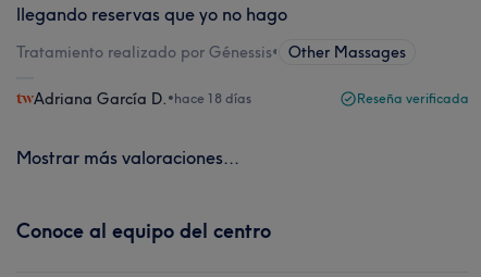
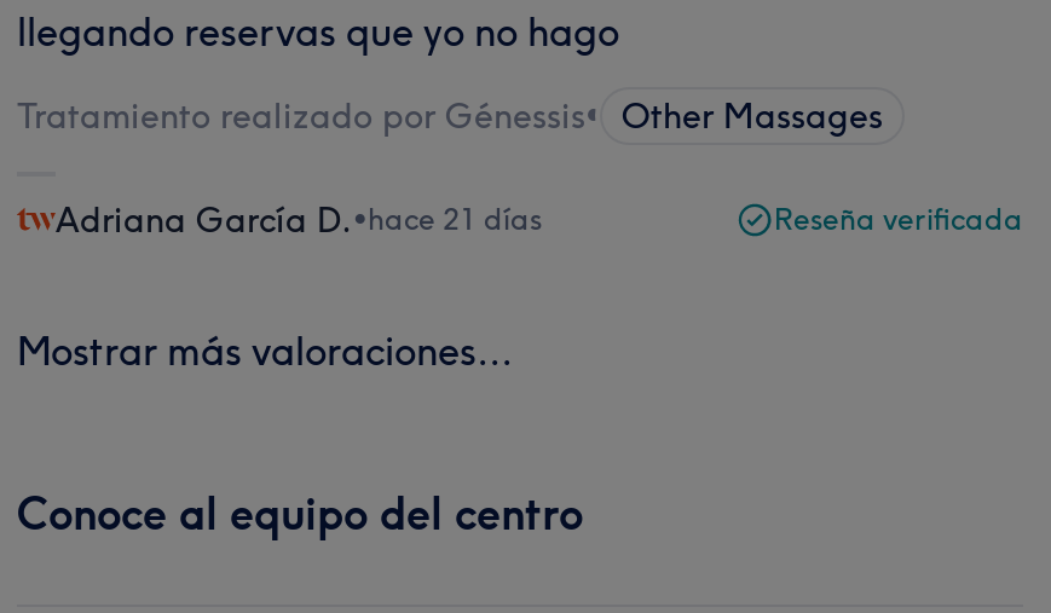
- Adriana García D.•hace 18 días
+ Adriana García D.•hace 21 días
